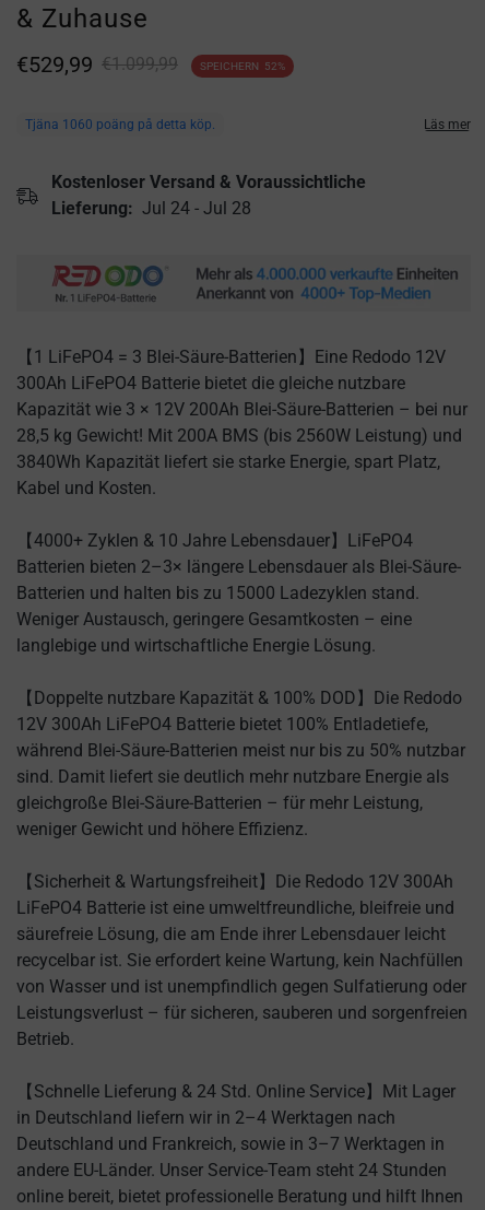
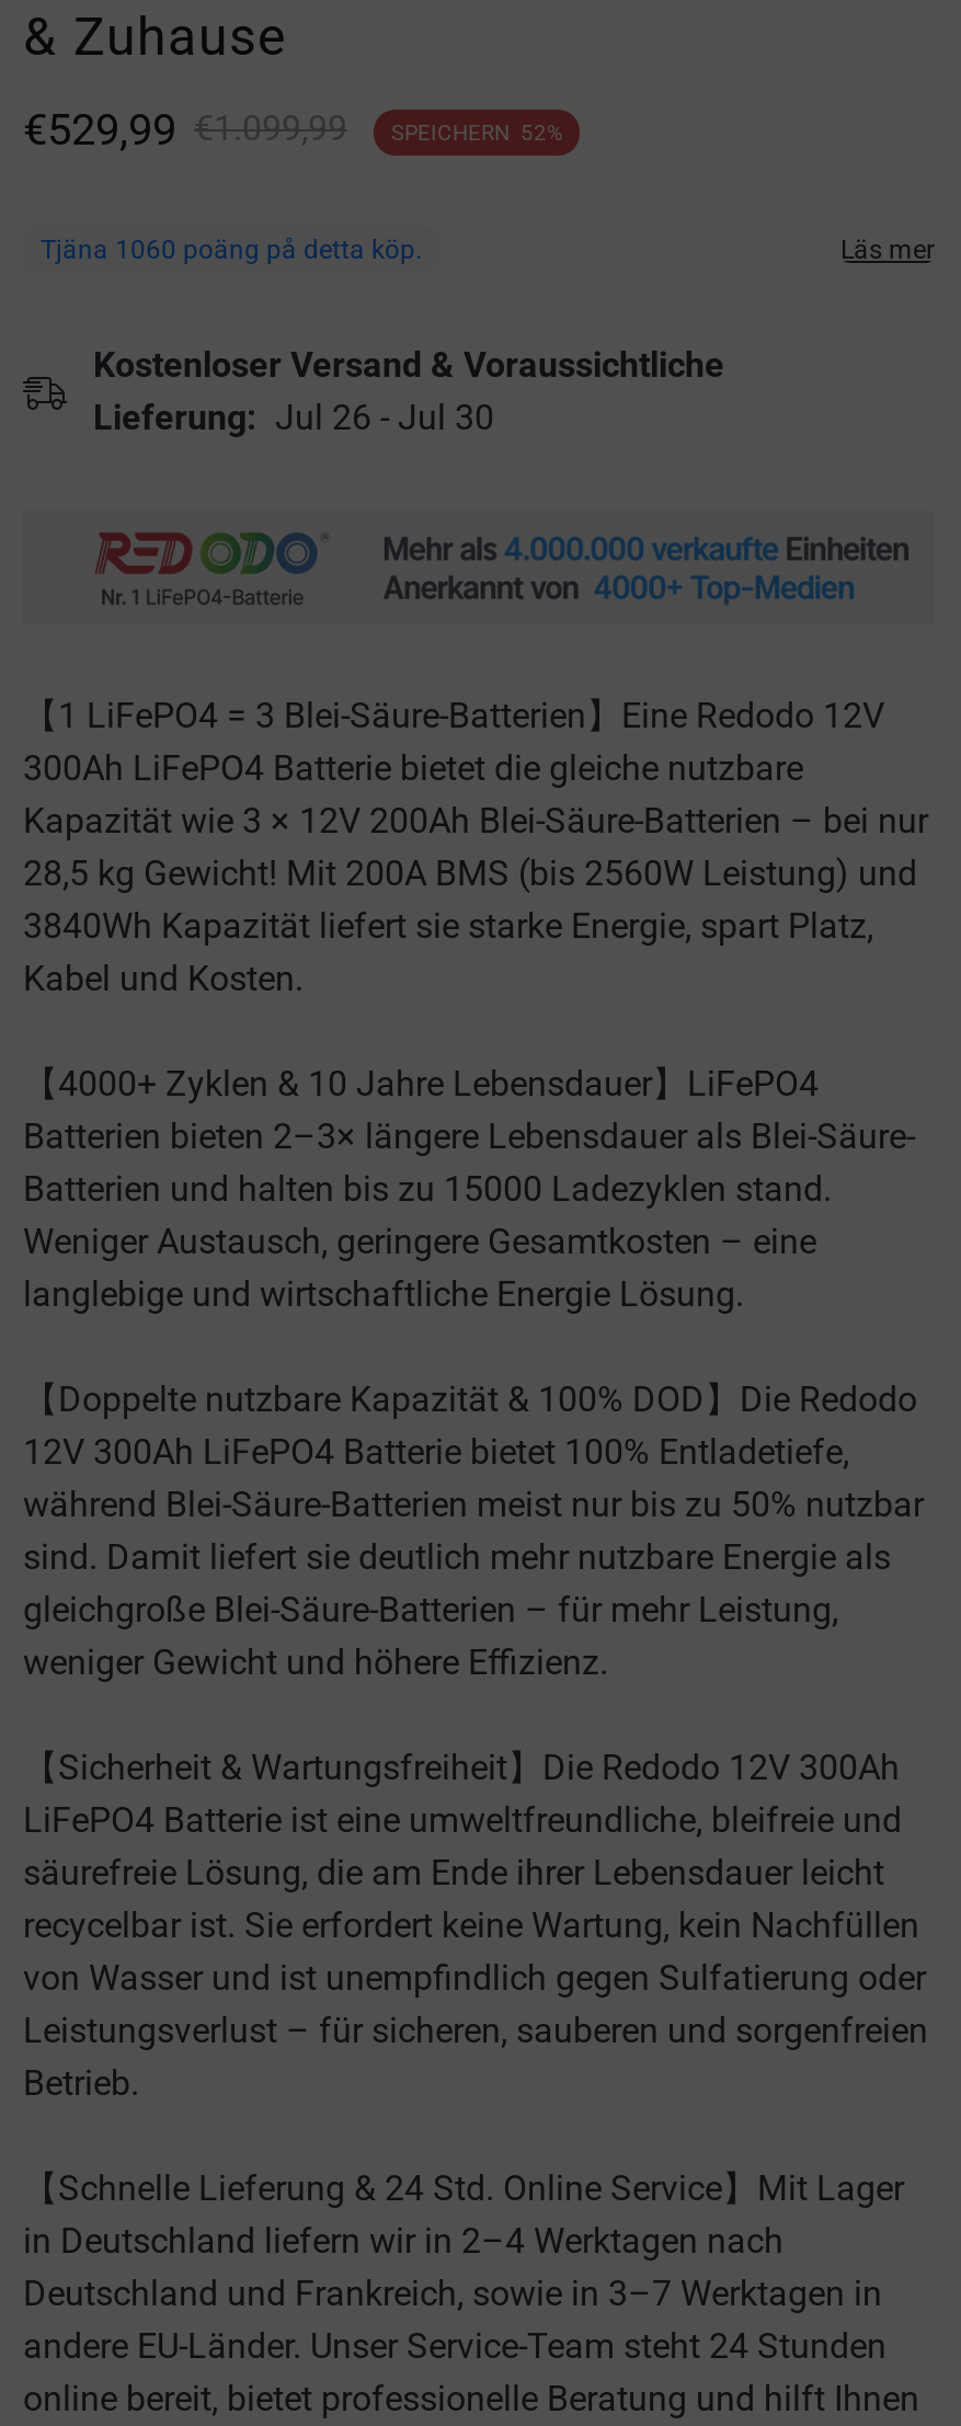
- Lieferung: Jul 24 - Jul 28
+ Lieferung: Jul 26 - Jul 30
